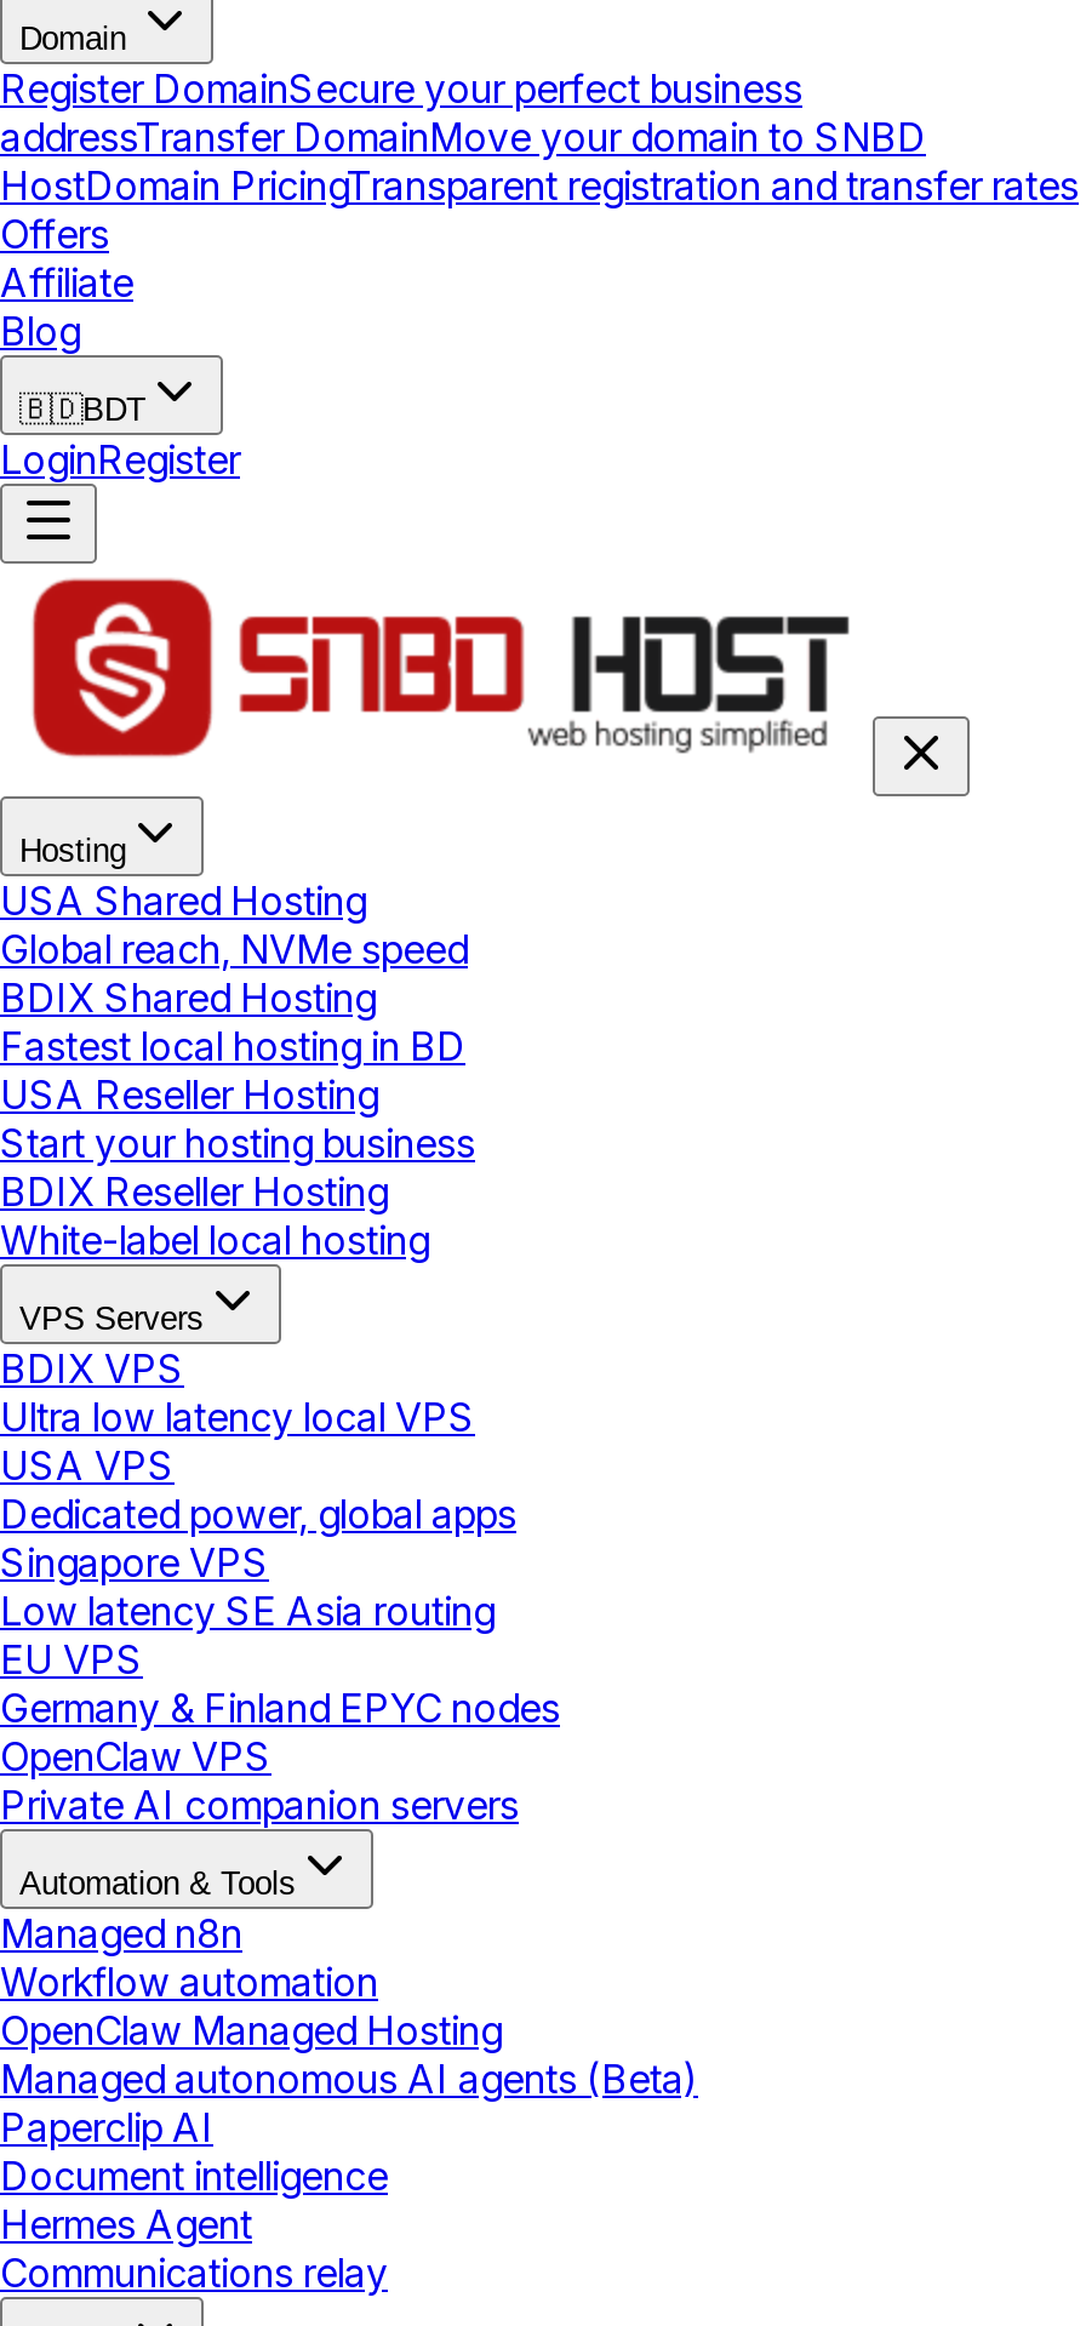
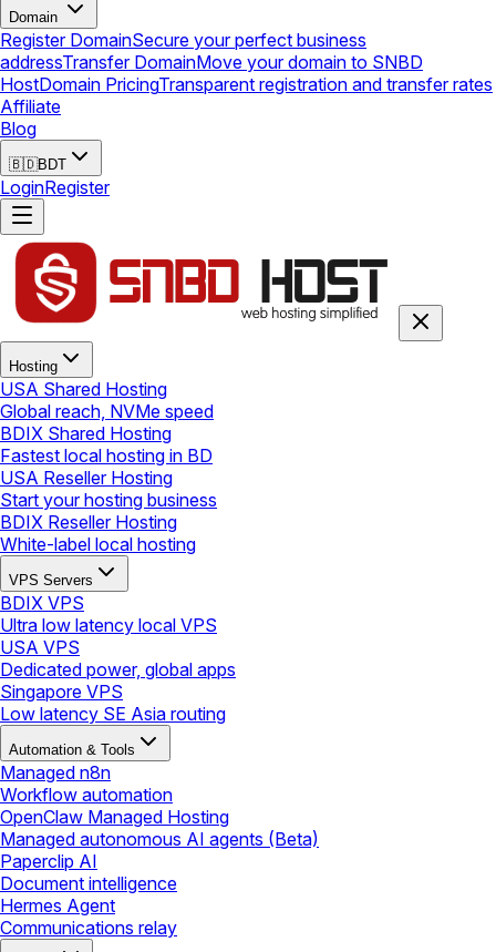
- Offers

- EU VPS
- Germany & Finland EPYC nodes
- OpenClaw VPS
- Private AI companion servers
